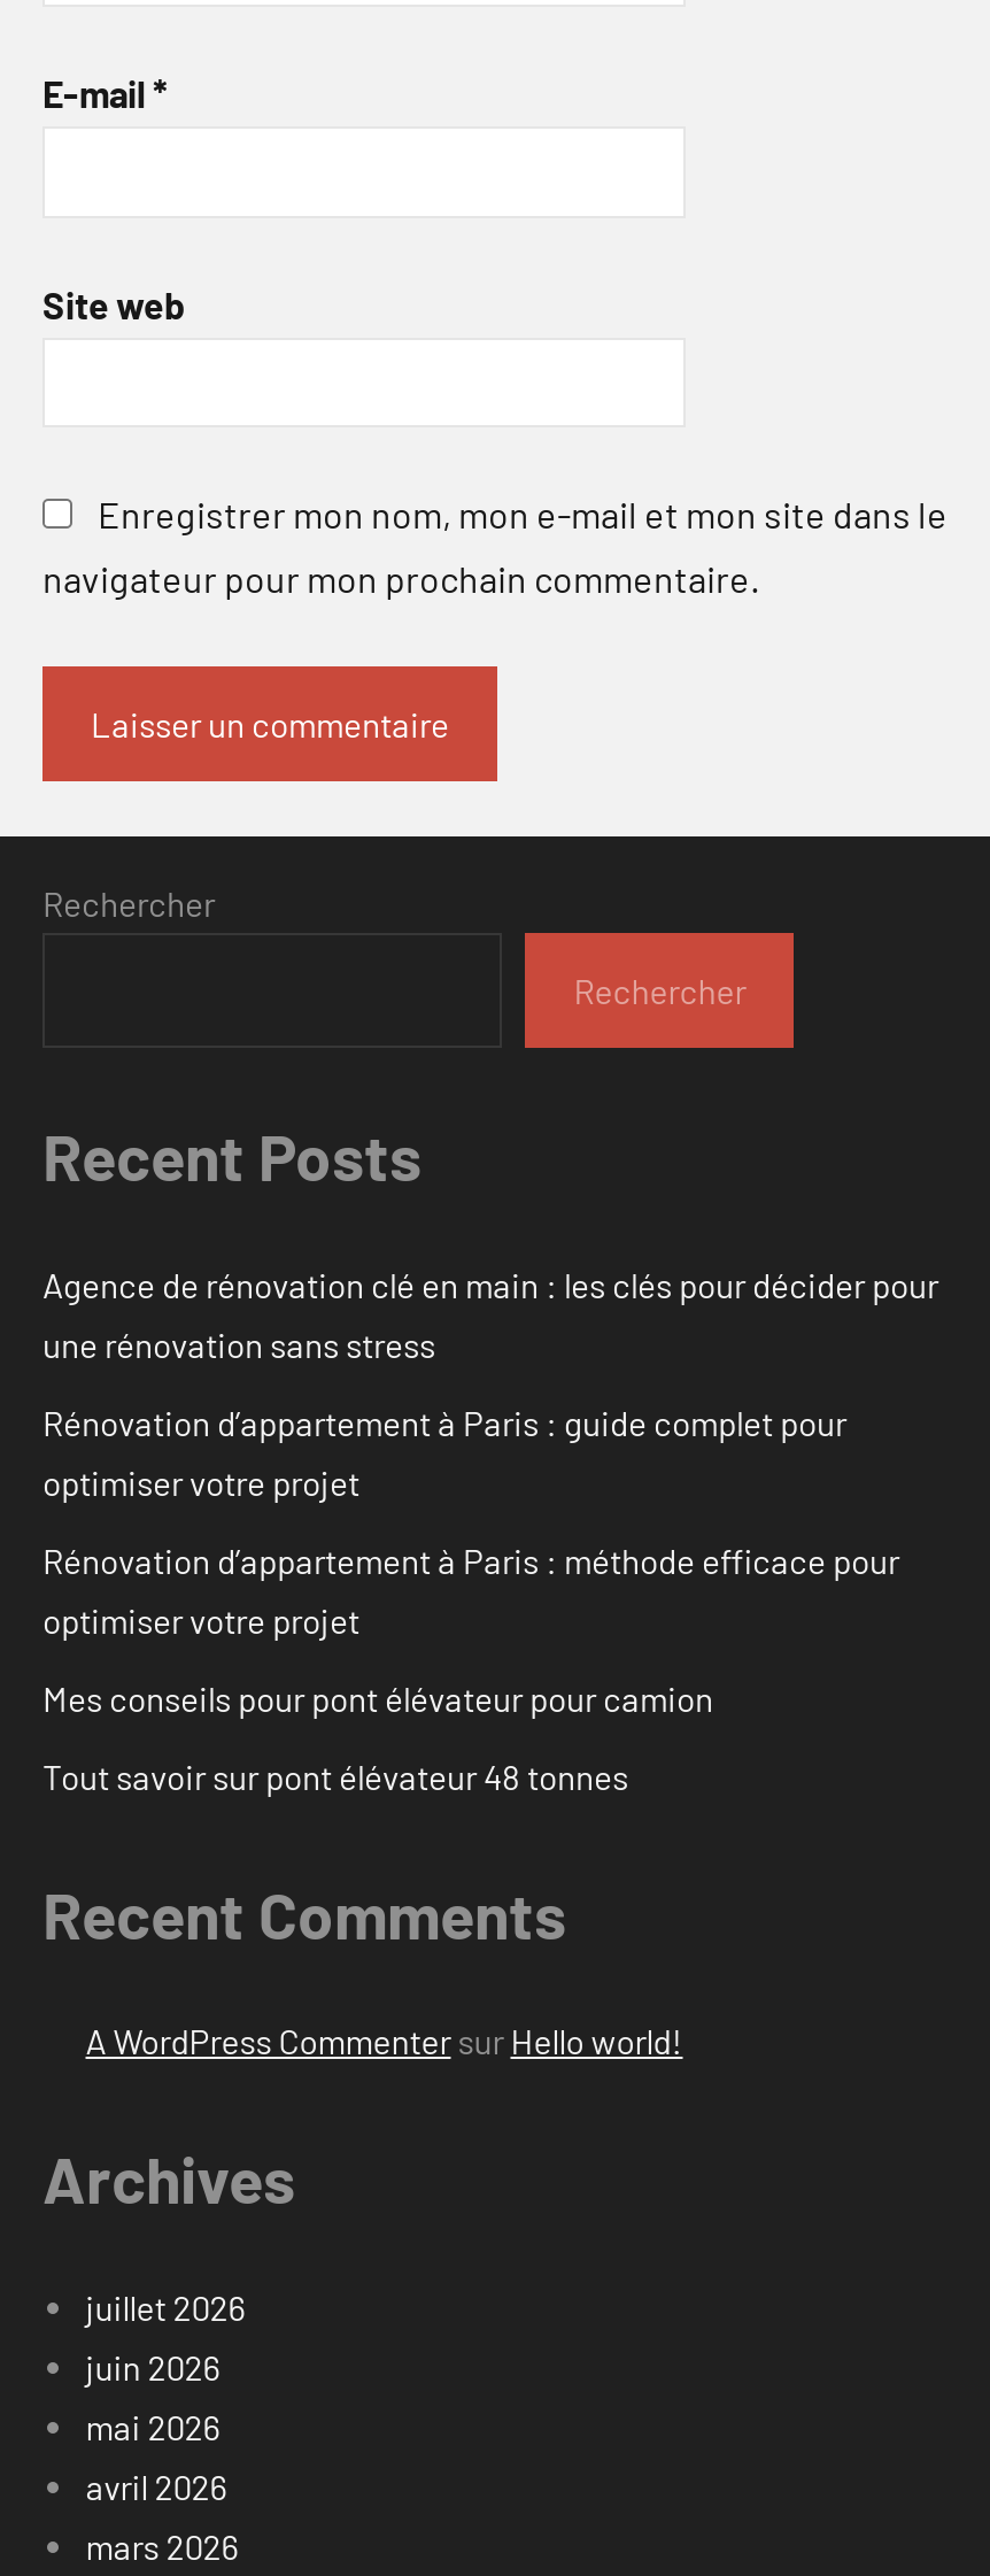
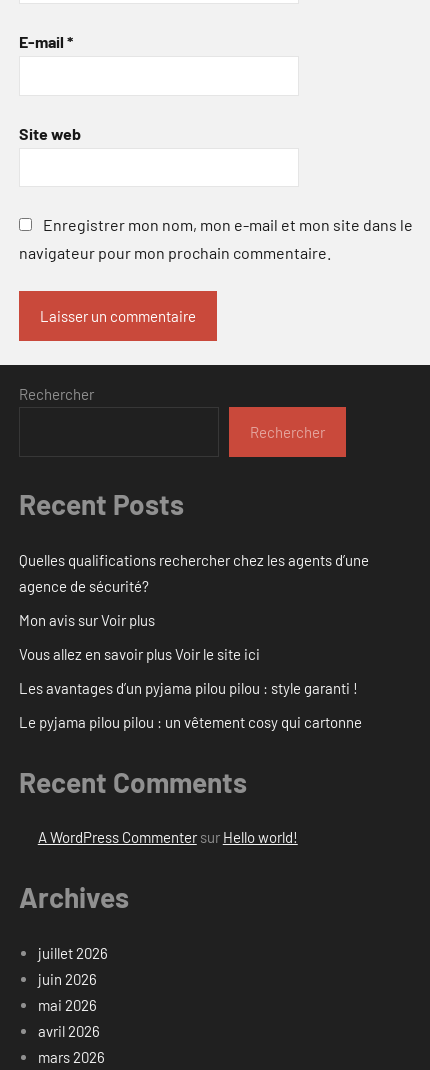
- Agence de rénovation clé en main : les clés pour décider pour
- une rénovation sans stress
+ Quelles qualifications rechercher chez les agents d’une
+ agence de sécurité?

- Rénovation d’appartement à Paris : guide complet pour
- optimiser votre projet
+ Mon avis sur Voir plus

- Rénovation d’appartement à Paris : méthode efficace pour
- optimiser votre projet
+ Vous allez en savoir plus Voir le site ici

- Mes conseils pour pont élévateur pour camion
+ Les avantages d’un pyjama pilou pilou : style garanti !

- Tout savoir sur pont élévateur 48 tonnes
+ Le pyjama pilou pilou : un vêtement cosy qui cartonne
